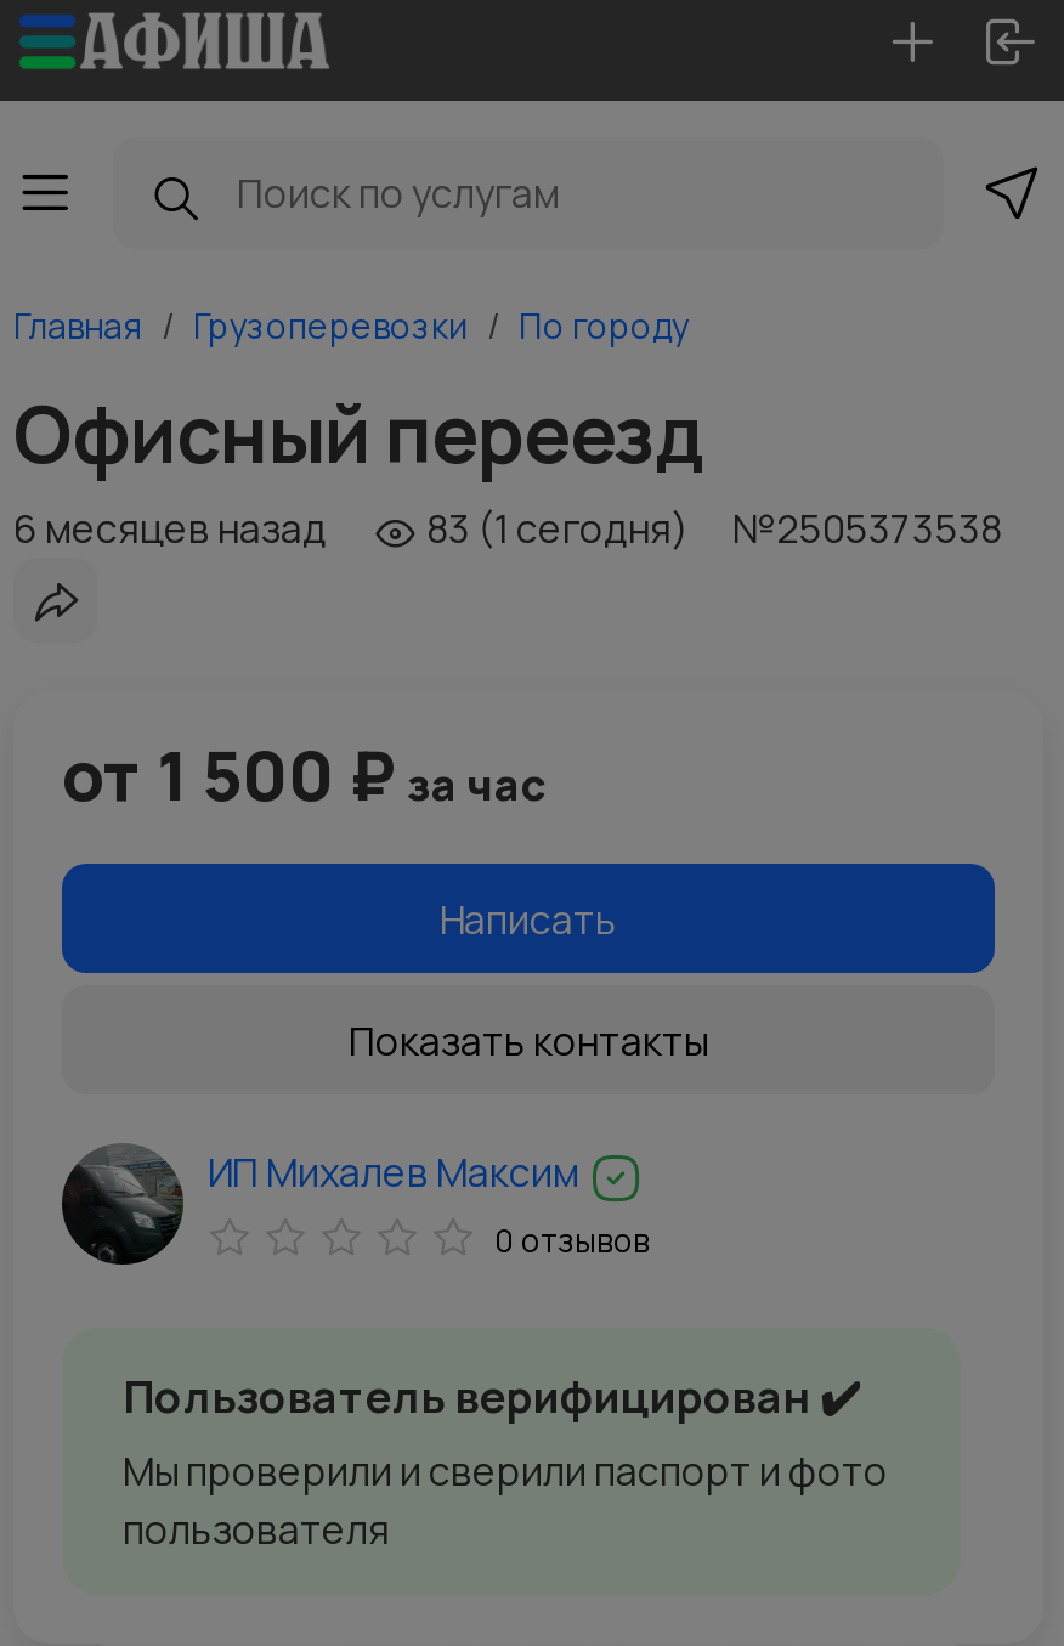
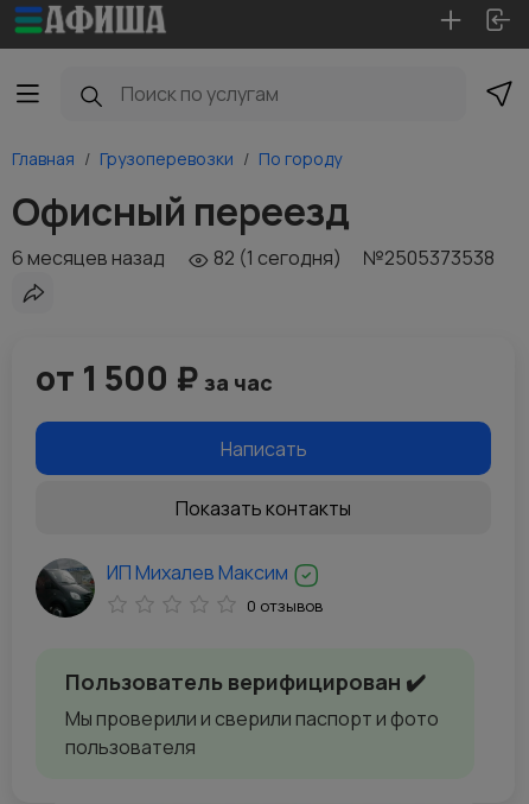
- 6 месяцев назад 83 (1 сегодня) №2505373538
+ 6 месяцев назад 82 (1 сегодня) №2505373538
